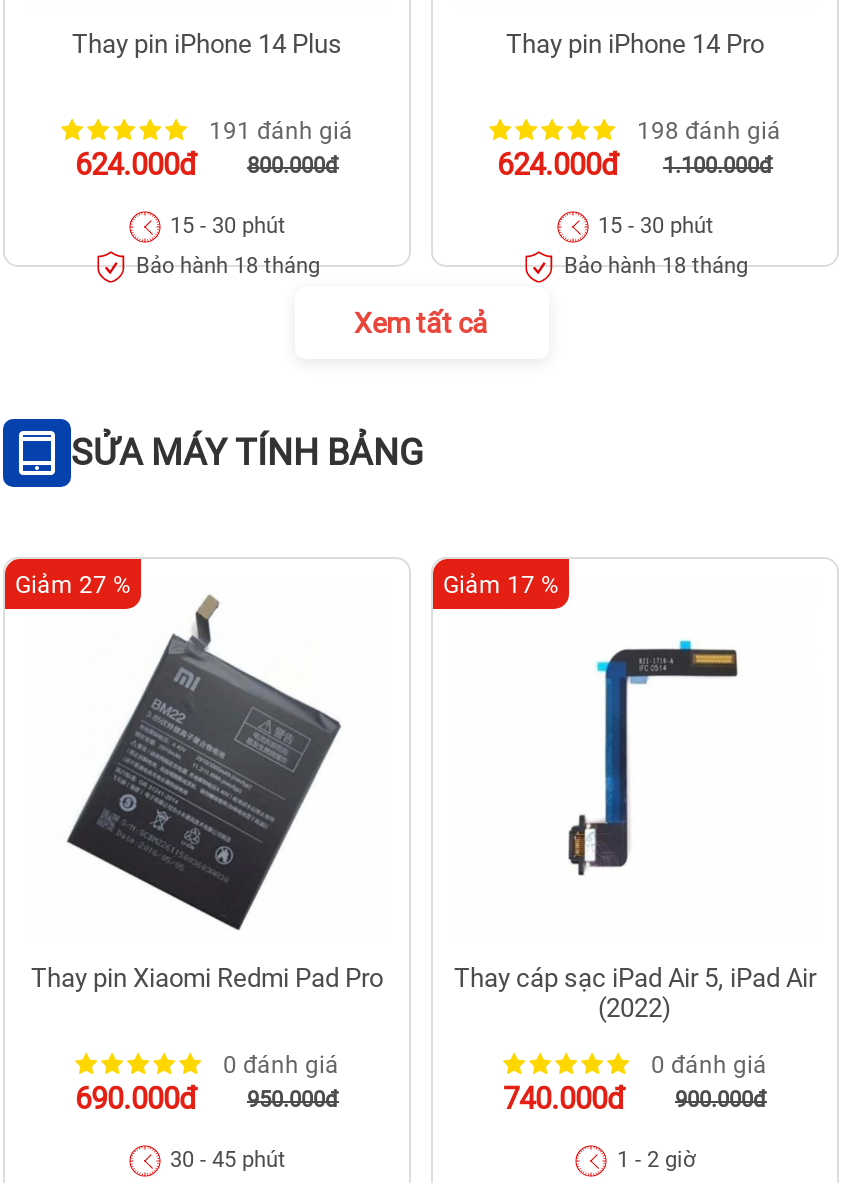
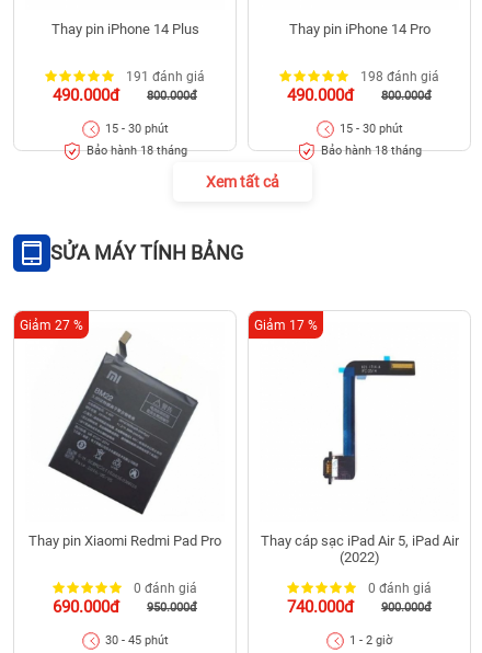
- 624.000đ 800.000đ
+ 490.000đ 800.000đ

- 624.000đ
- 1.100.000đ
+ 490.000đ
+ 800.000đ
